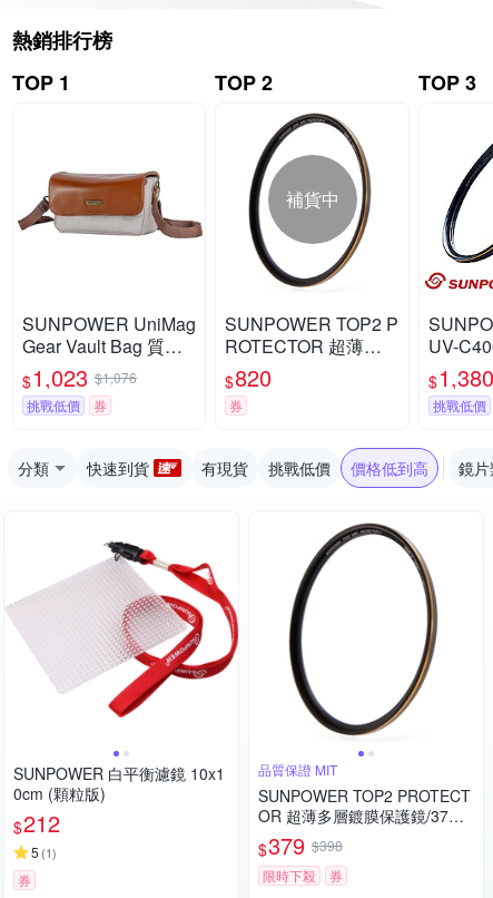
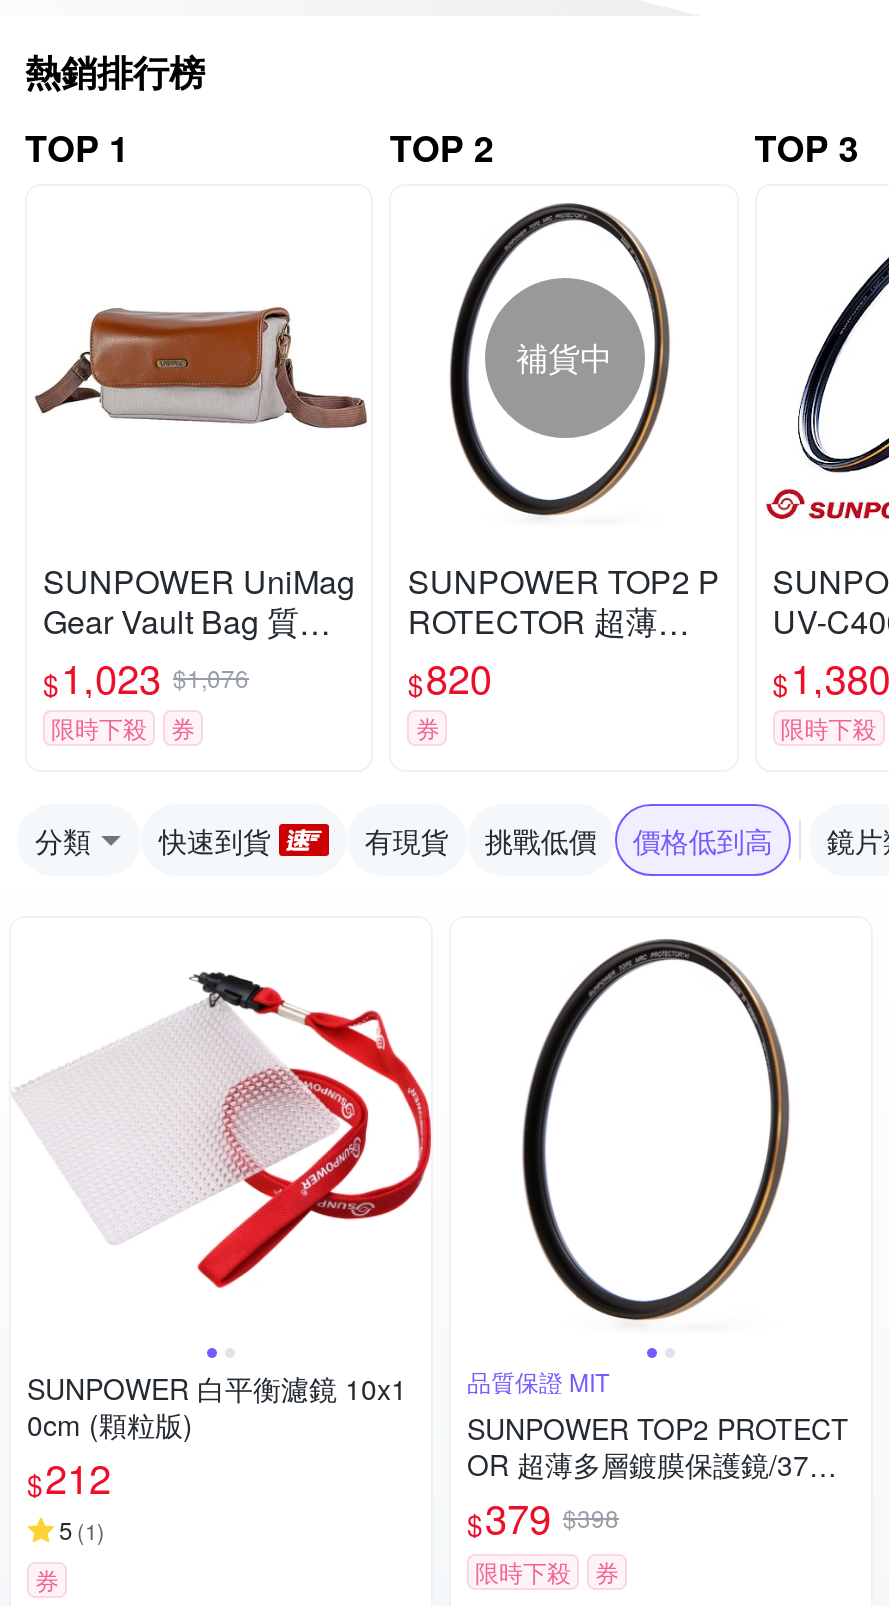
- 挑戰低價
+ 限時下殺

- 挑戰低價
+ 限時下殺
